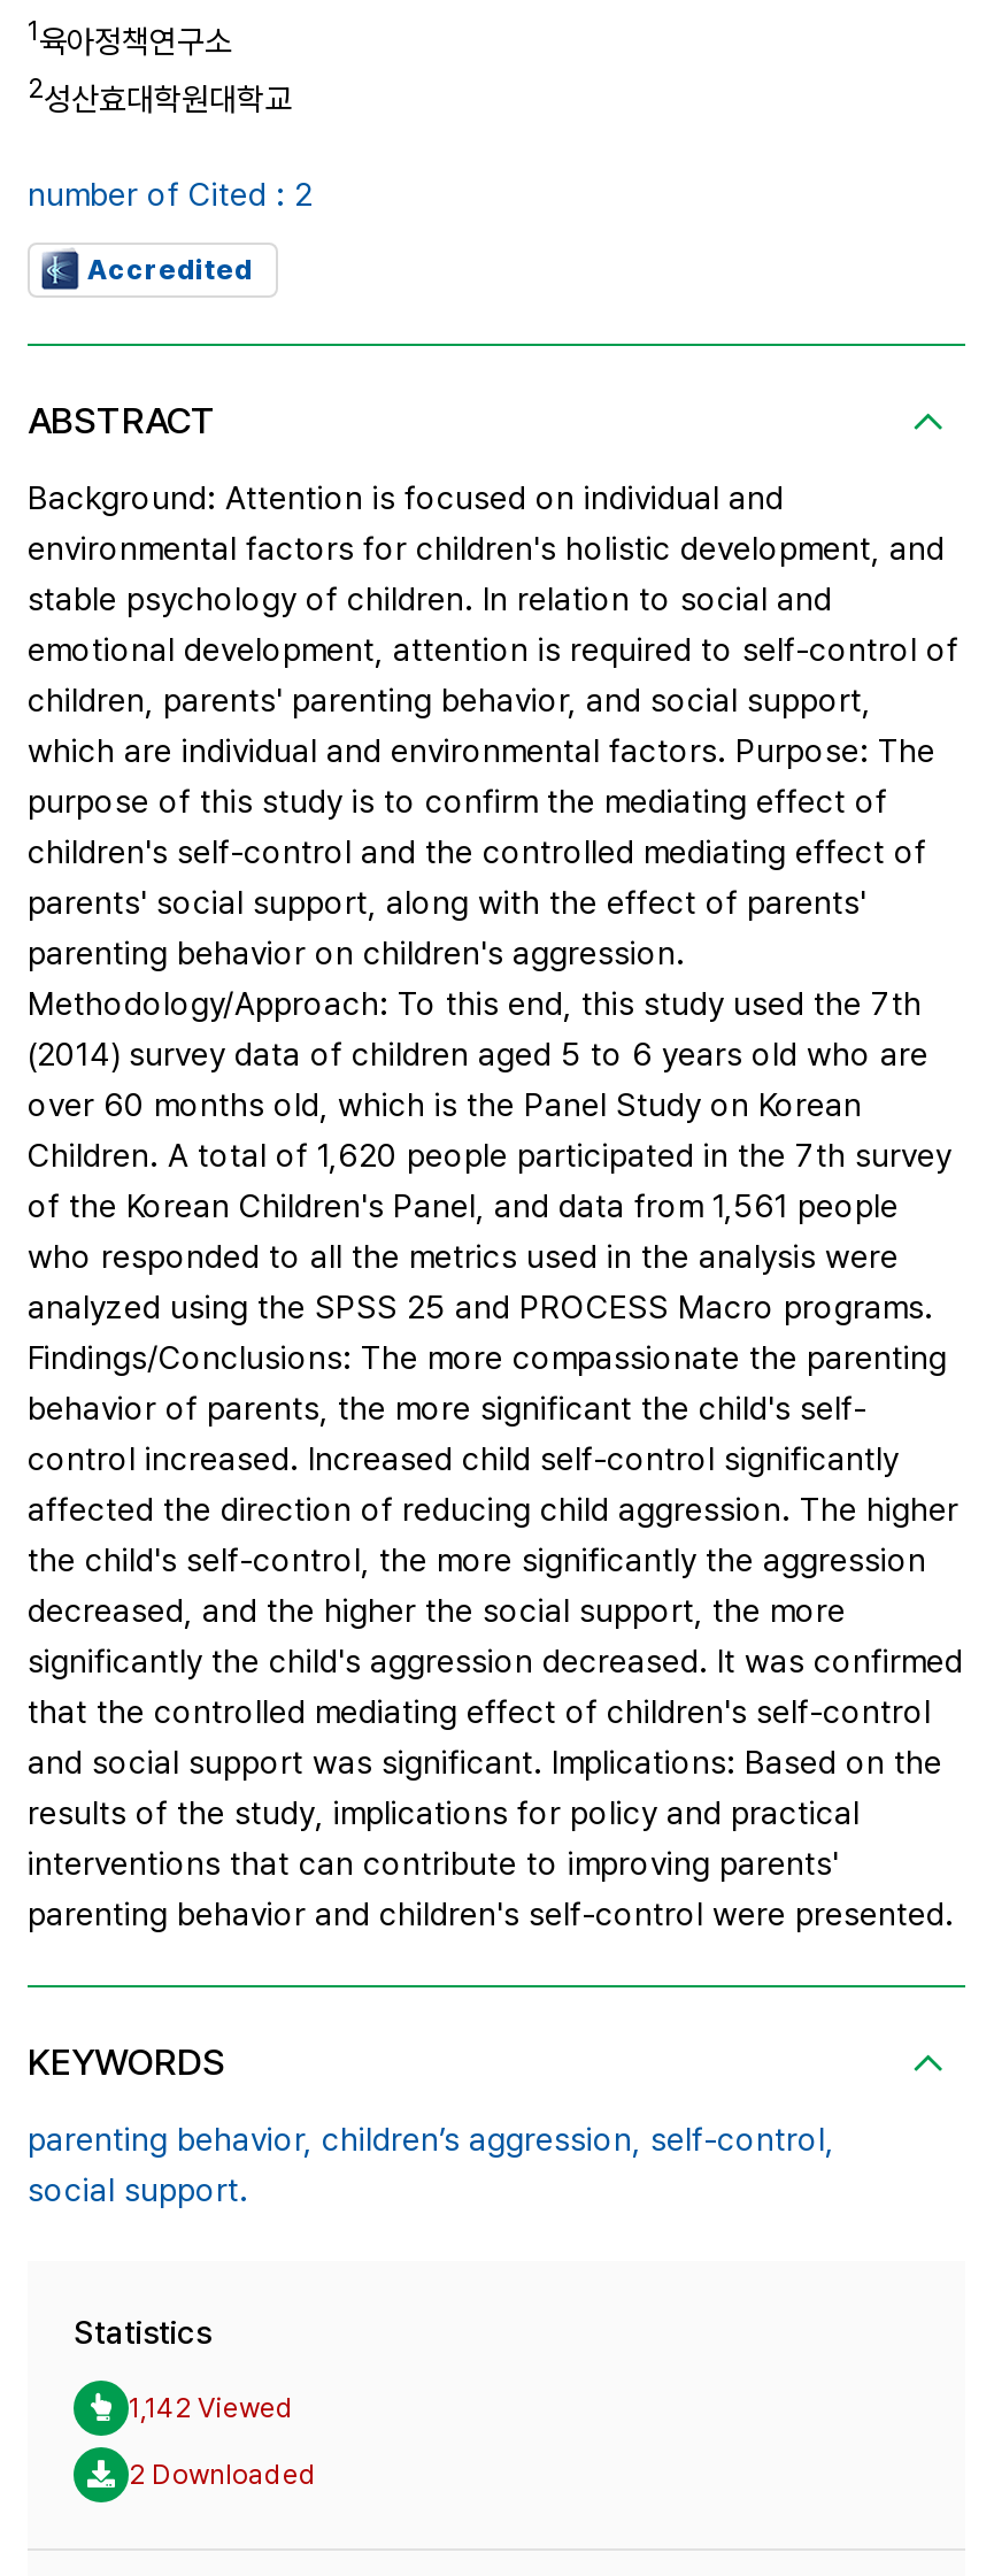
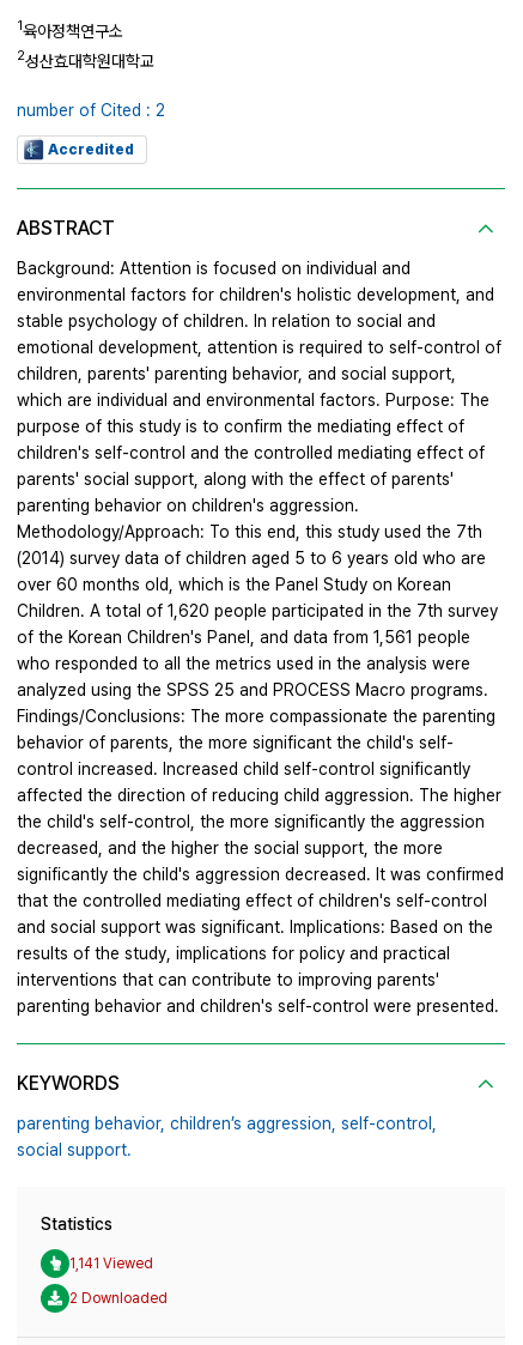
- 1,142 Viewed
+ 1,141 Viewed
